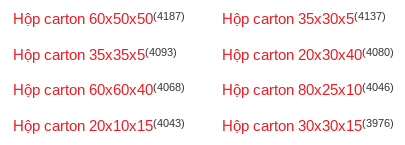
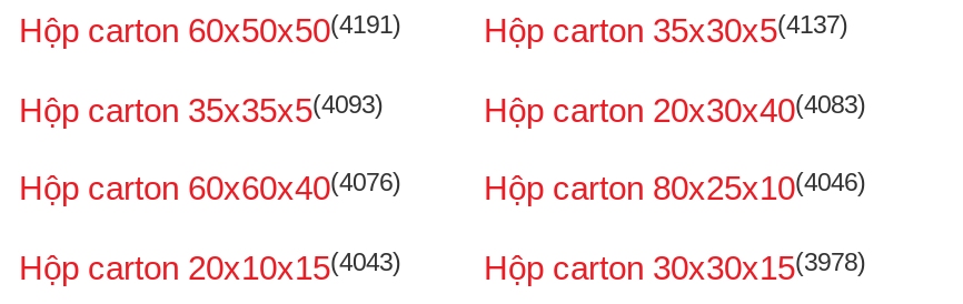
- Hộp carton 60x50x50(4187)
+ Hộp carton 60x50x50(4191)

- Hộp carton 20x30x40(4080)
+ Hộp carton 20x30x40(4083)

- Hộp carton 60x60x40(4068)
+ Hộp carton 60x60x40(4076)

- Hộp carton 30x30x15(3976)
+ Hộp carton 30x30x15(3978)
